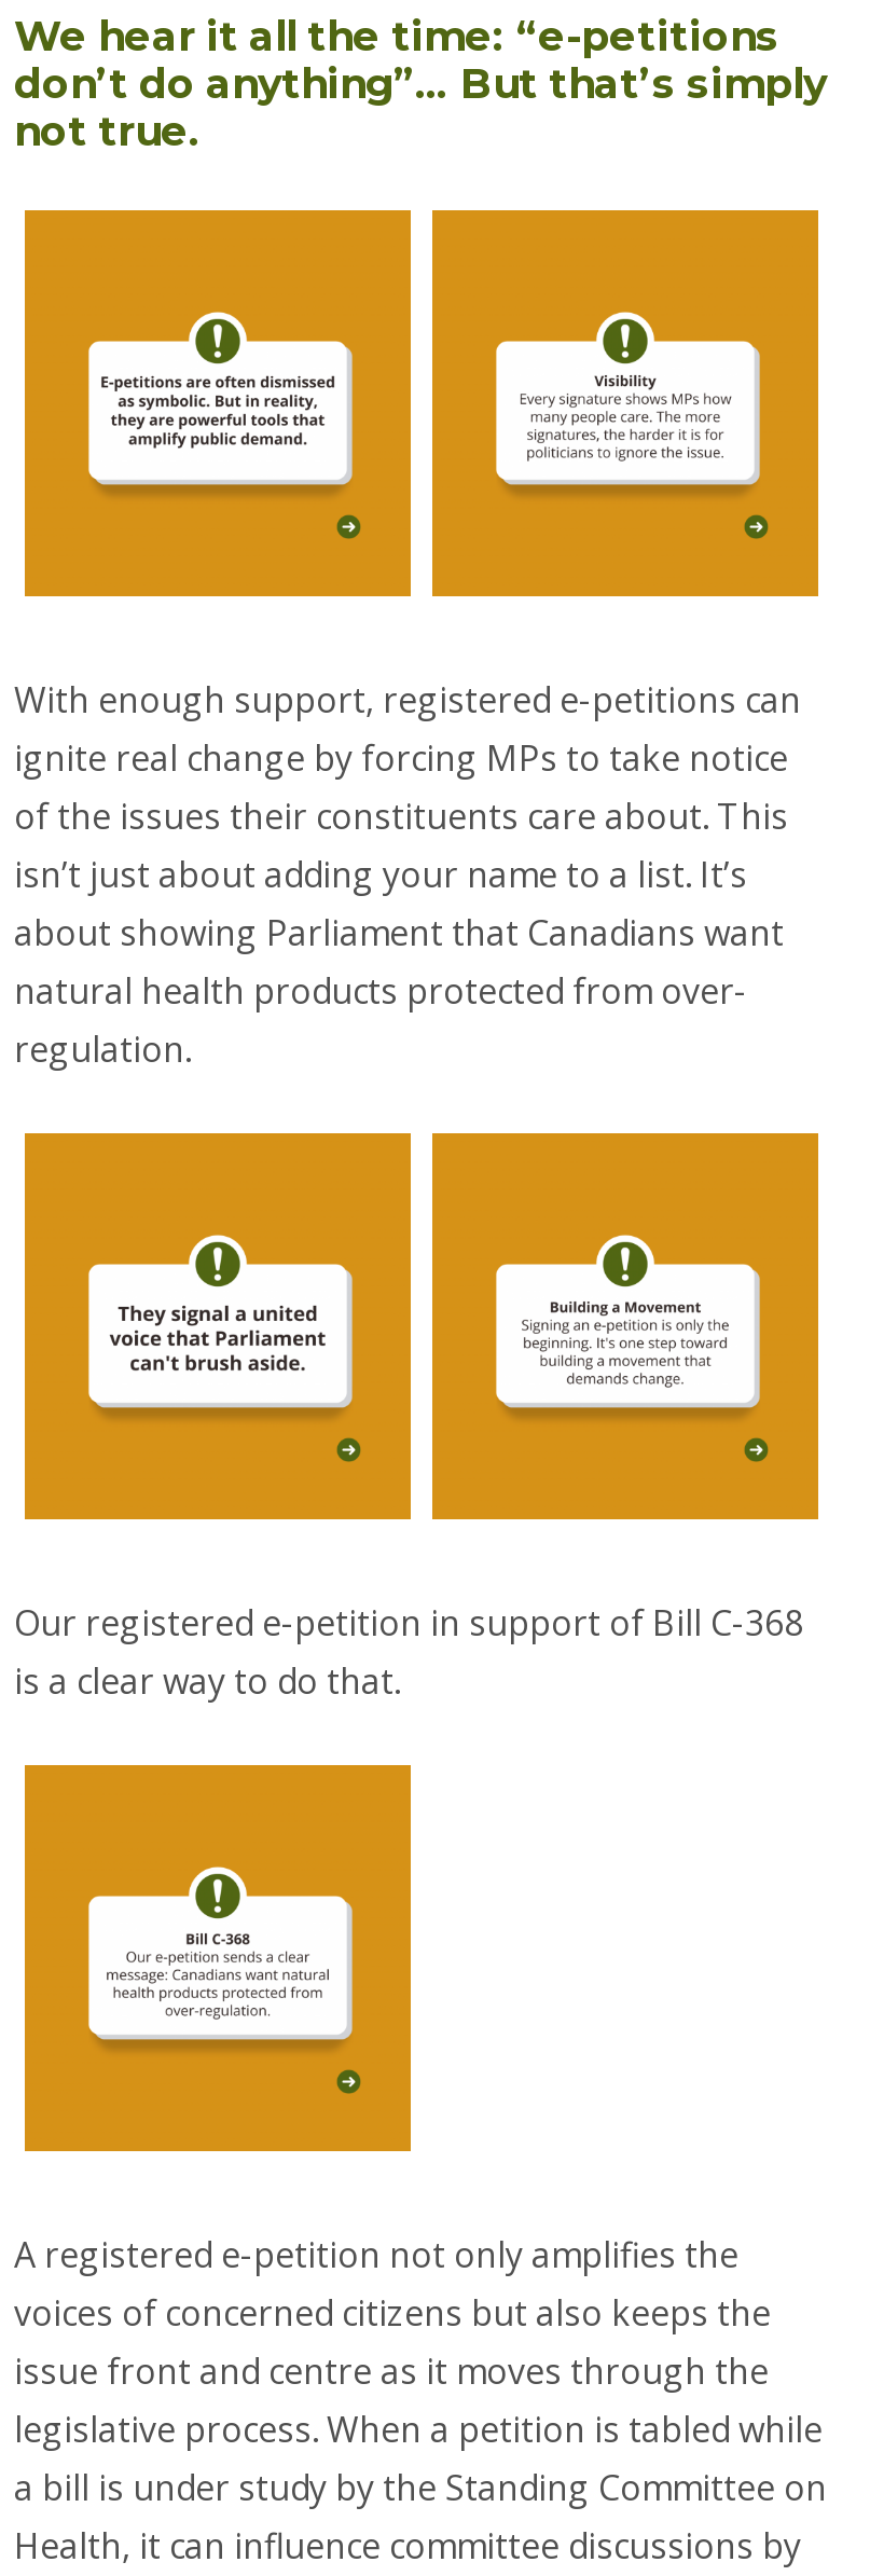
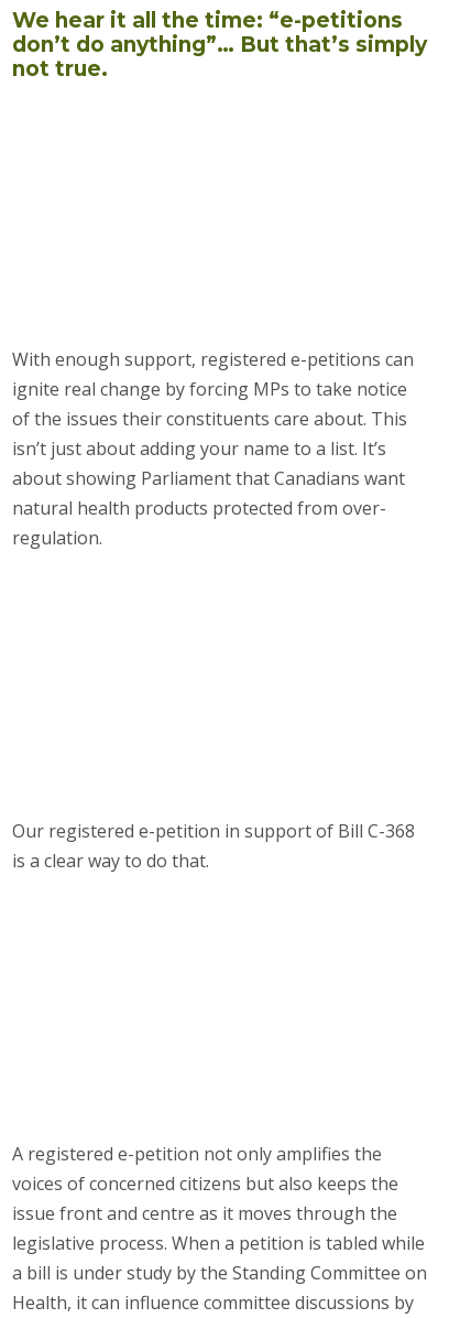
- [image]

- [image]

- [image]

- [image]

- [image]
